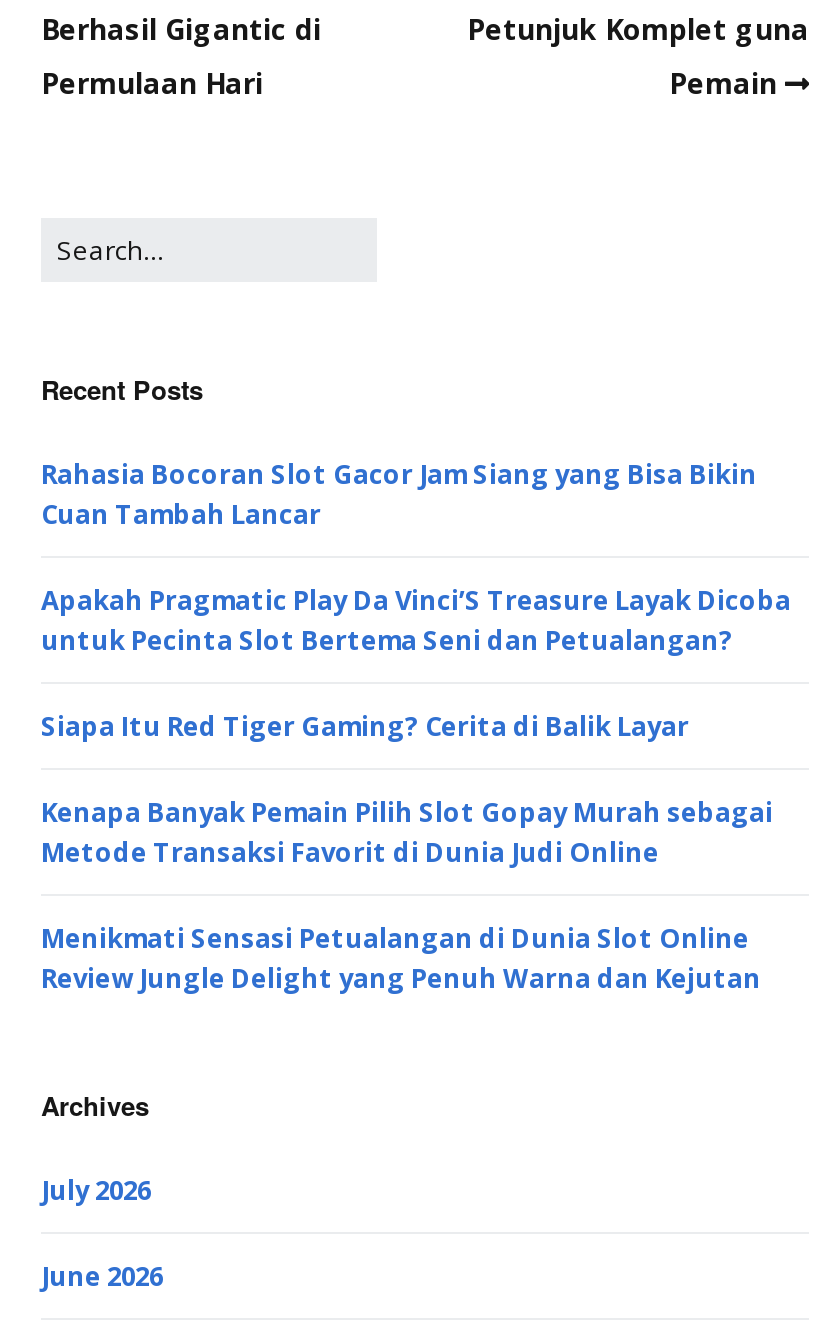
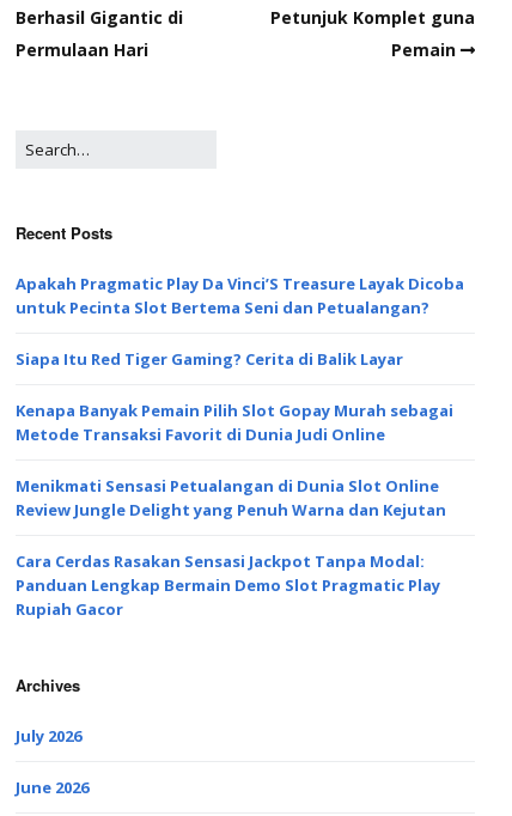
- Rahasia Bocoran Slot Gacor Jam Siang yang Bisa Bikin
- Cuan Tambah Lancar

moved up: Apakah Pragmatic Play Da Vinci’S Treasure Layak Dicoba | untuk Pecinta Slot Bertema Seni dan Petualangan? | Siapa Itu Red Tiger Gaming? Cerita di Balik Layar | Kenapa Banyak Pemain Pilih Slot Gopay Murah sebagai | Metode Transaksi Favorit di Dunia Judi Online | Menikmati Sensasi Petualangan di Dunia Slot Online | Review Jungle Delight yang Penuh Warna dan Kejutan

+ Cara Cerdas Rasakan Sensasi Jackpot Tanpa Modal:
+ Panduan Lengkap Bermain Demo Slot Pragmatic Play
+ Rupiah Gacor
